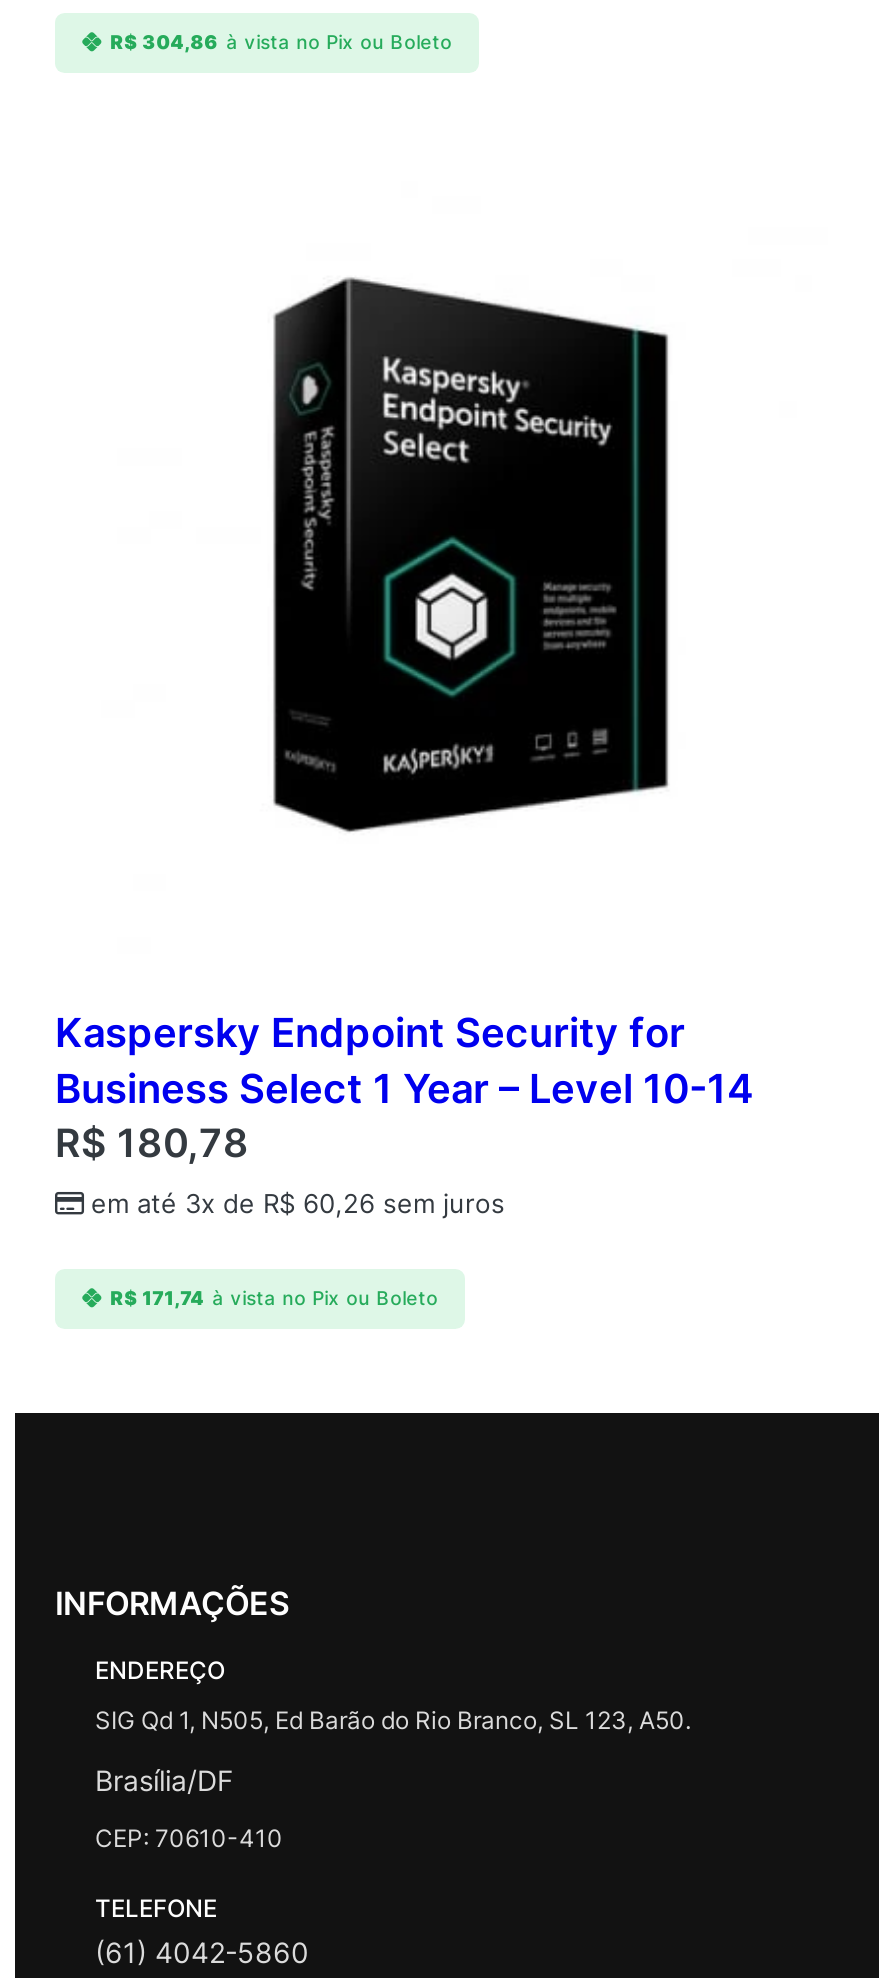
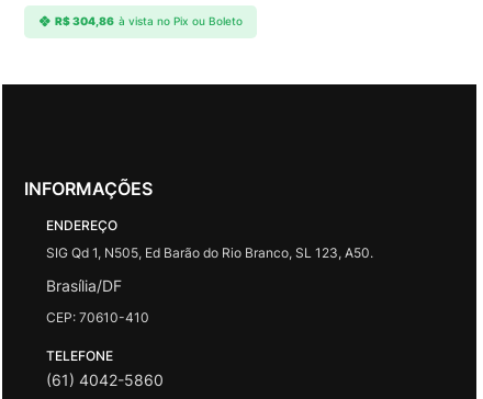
- [image]

- Kaspersky Endpoint Security for
- Business Select 1 Year – Level 10-14
- R$180,78
- em até 3x de R$60,26 sem juros
- R$171,74 à vista no Pix ou Boleto
